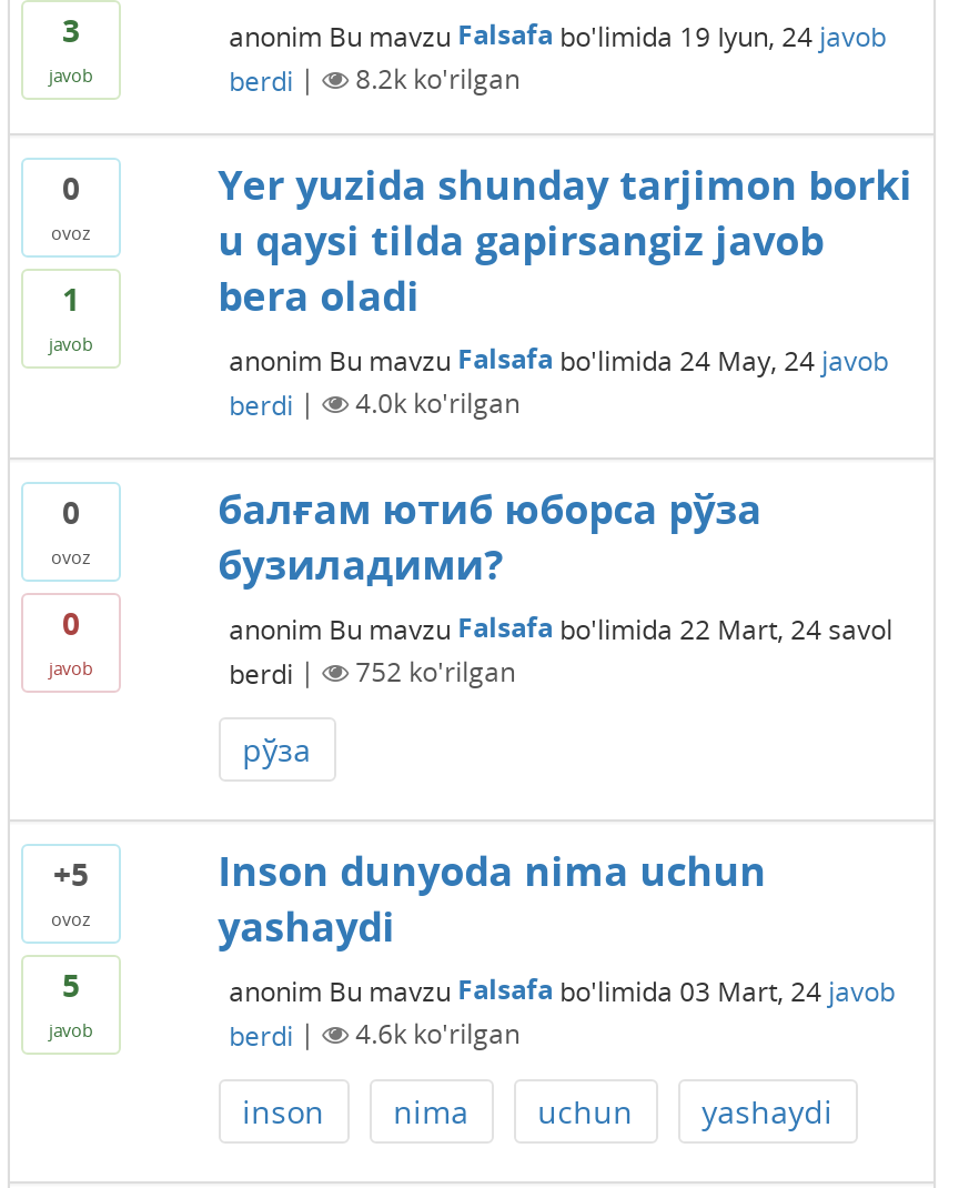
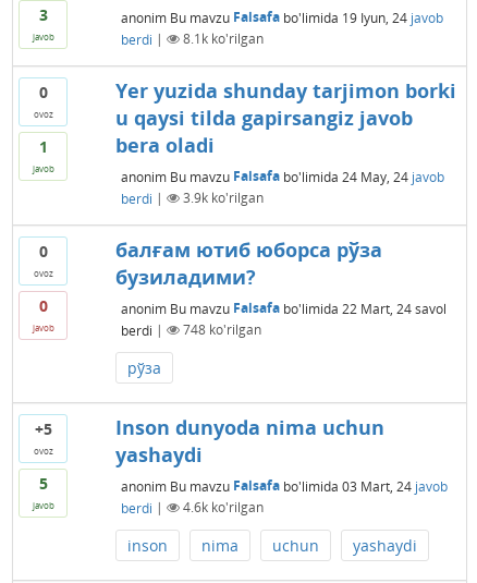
- 8.2k ko'rilgan
+ 8.1k ko'rilgan

- 4.0k ko'rilgan
+ 3.9k ko'rilgan

- 752 ko'rilgan
+ 748 ko'rilgan
